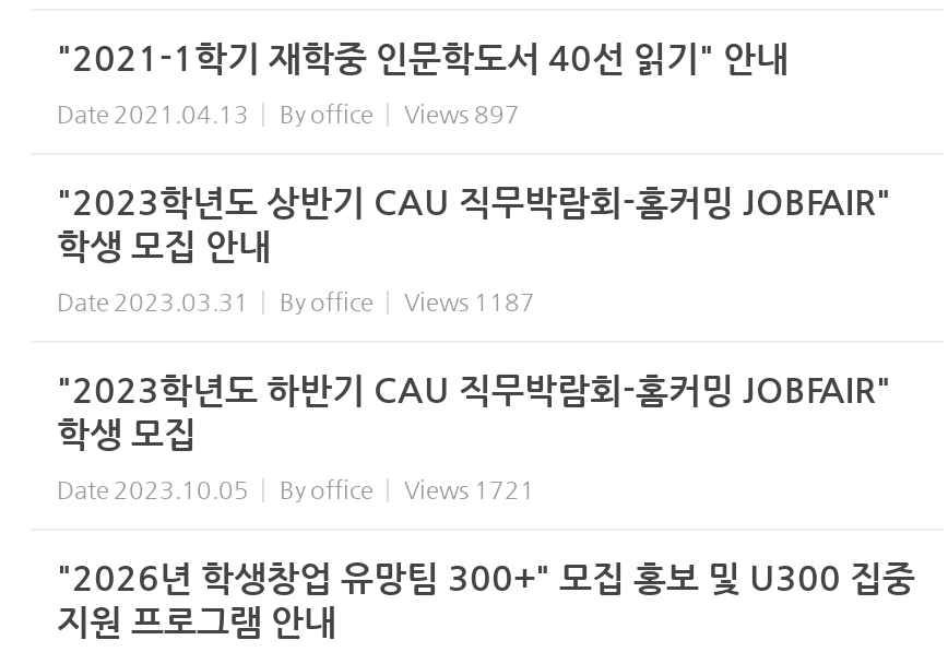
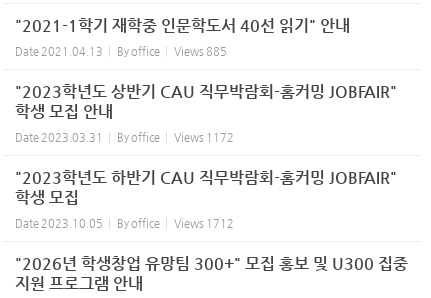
- Date 2021.04.13 By office Views 897
+ Date 2021.04.13 By office Views 885

- Date 2023.03.31 By office Views 1187
+ Date 2023.03.31 By office Views 1172

- Date 2023.10.05 By office Views 1721
+ Date 2023.10.05 By office Views 1712
